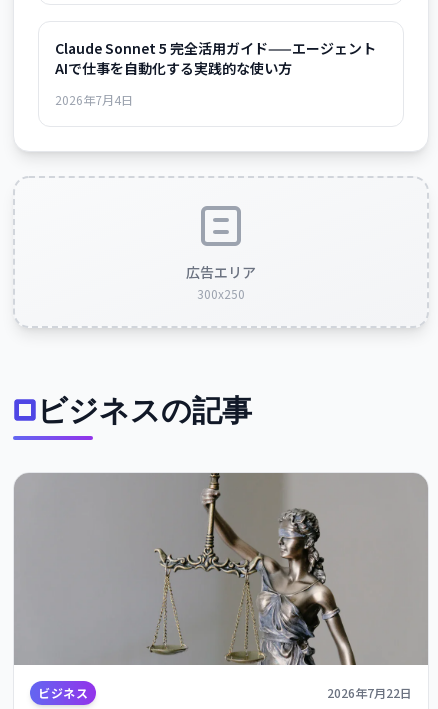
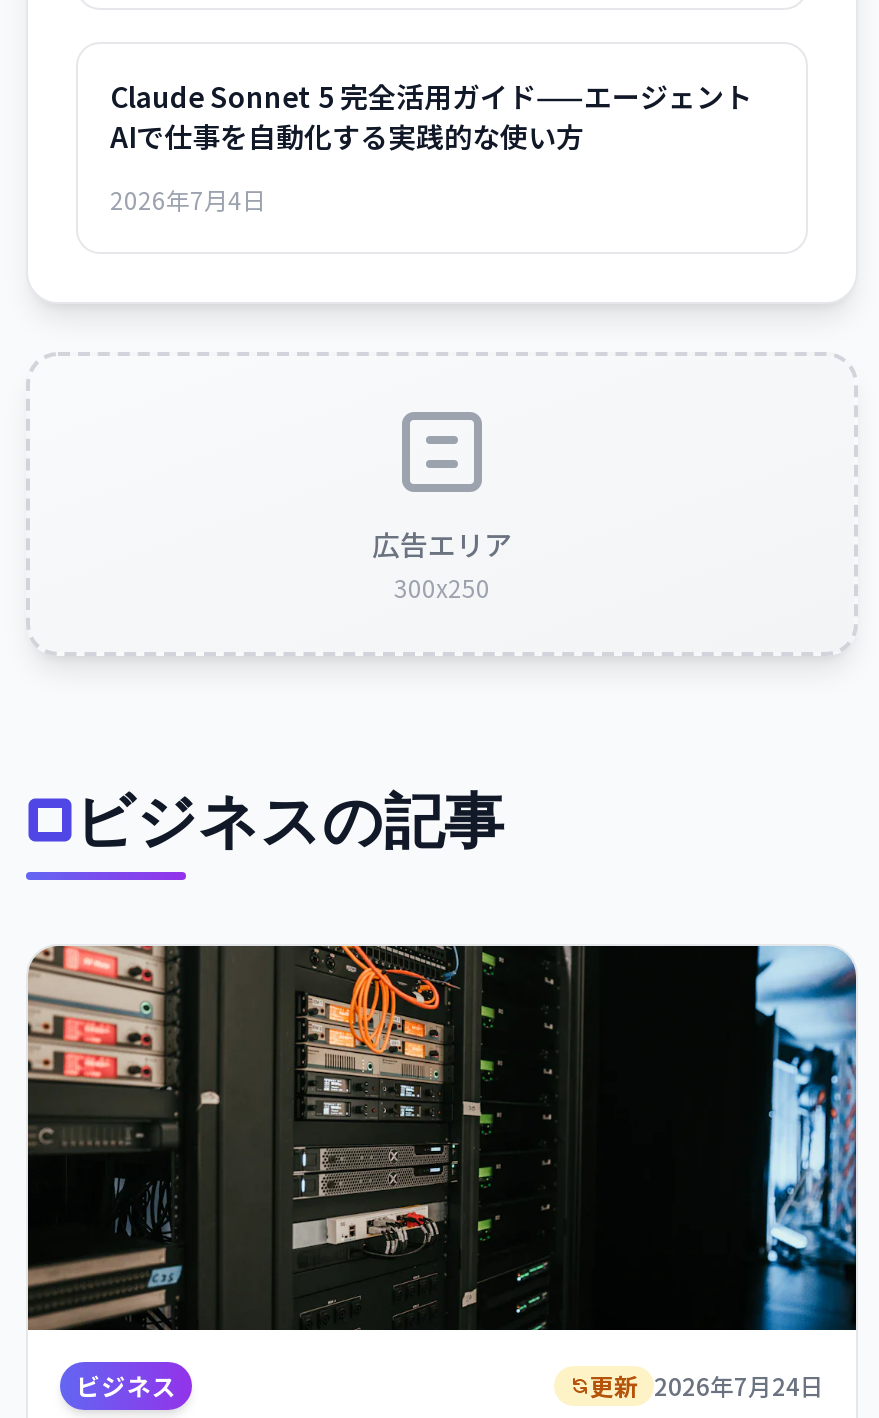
- [image]
- 2026年7月22日
+ [image]
+ 更新 2026年7月24日
